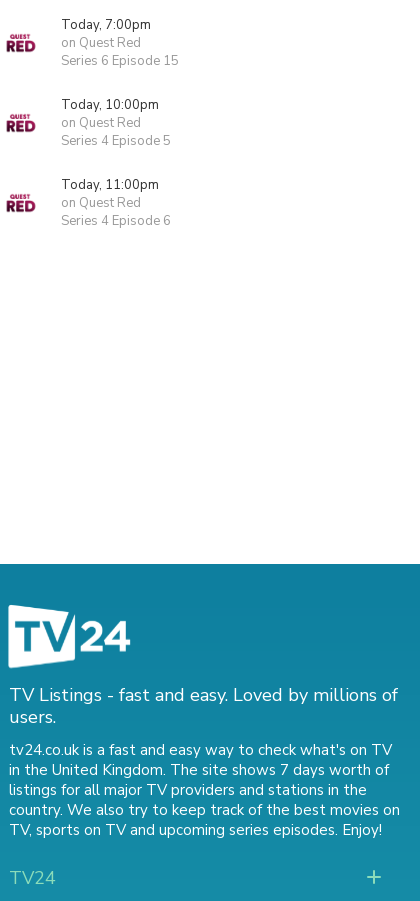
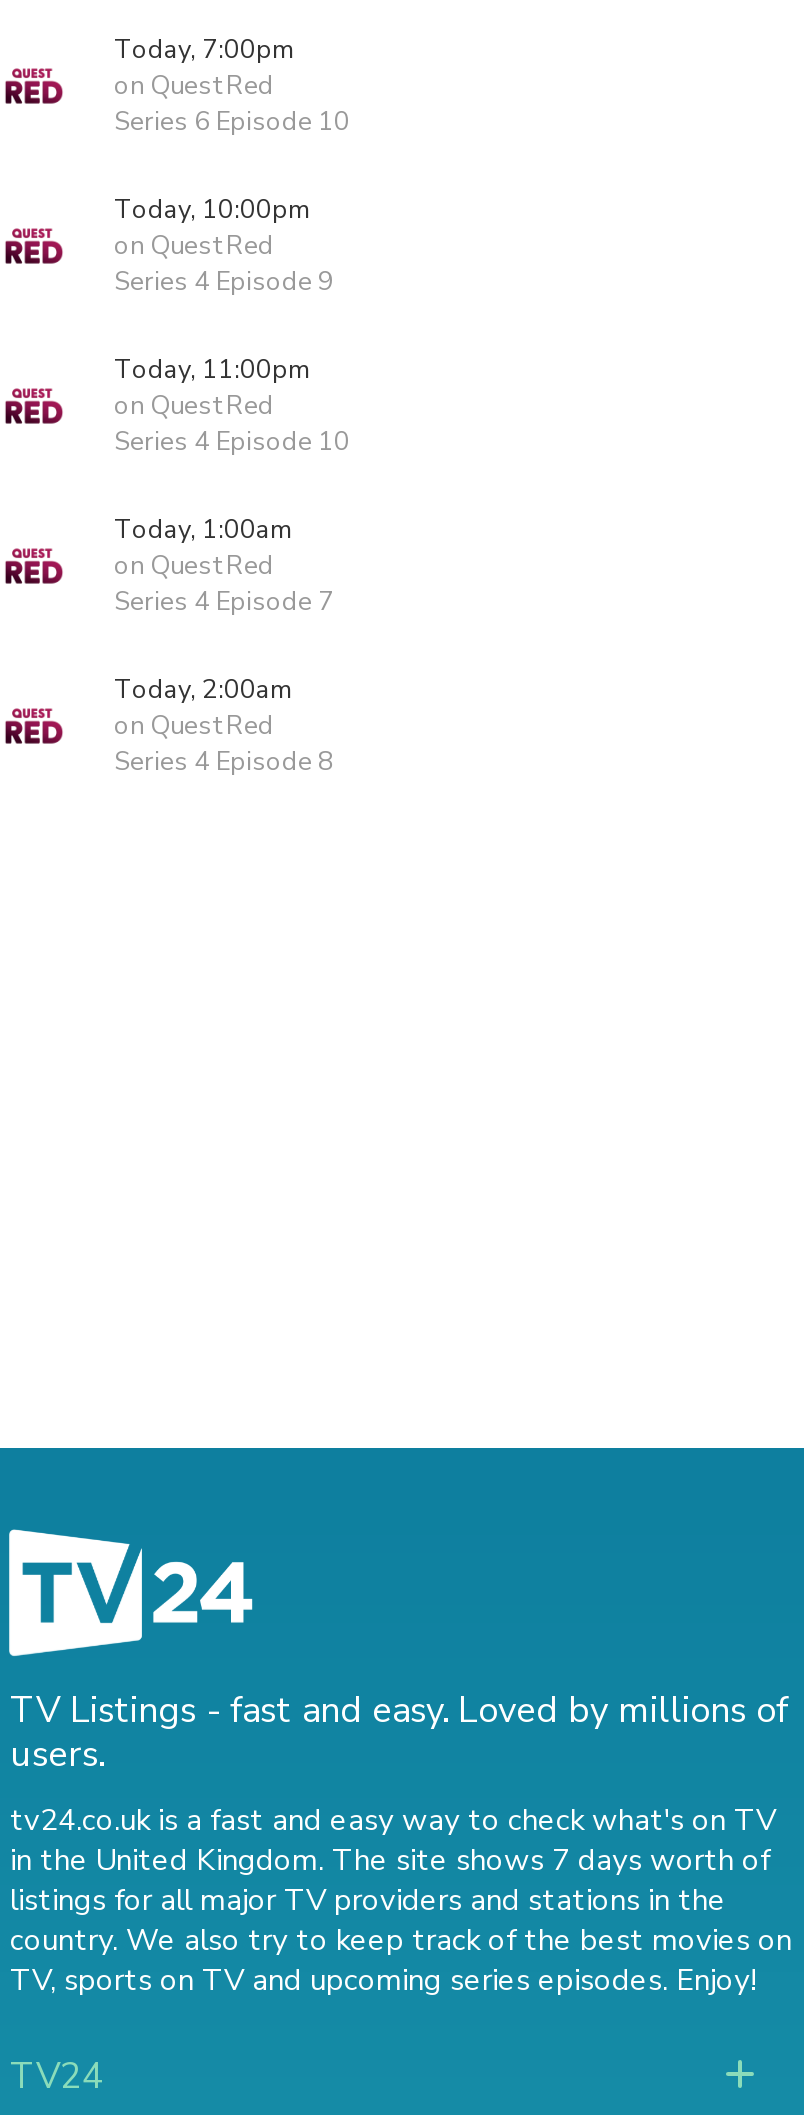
- Series 6 Episode 15
+ Series 6 Episode 10

- Series 4 Episode 5
+ Series 4 Episode 9

- Series 4 Episode 6
+ Series 4 Episode 10
+ Today, 1:00am
+ on Quest Red
+ Series 4 Episode 7
+ Today, 2:00am
+ on Quest Red
+ Series 4 Episode 8
